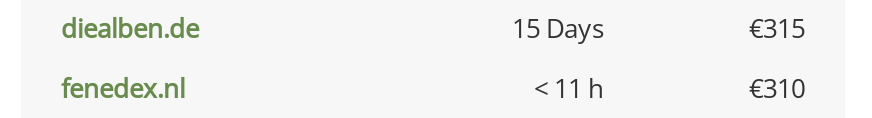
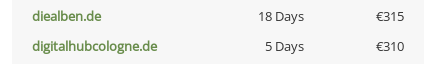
- 15 Days
+ 18 Days

- fenedex.nl
- < 11 h
+ digitalhubcologne.de
+ 5 Days
